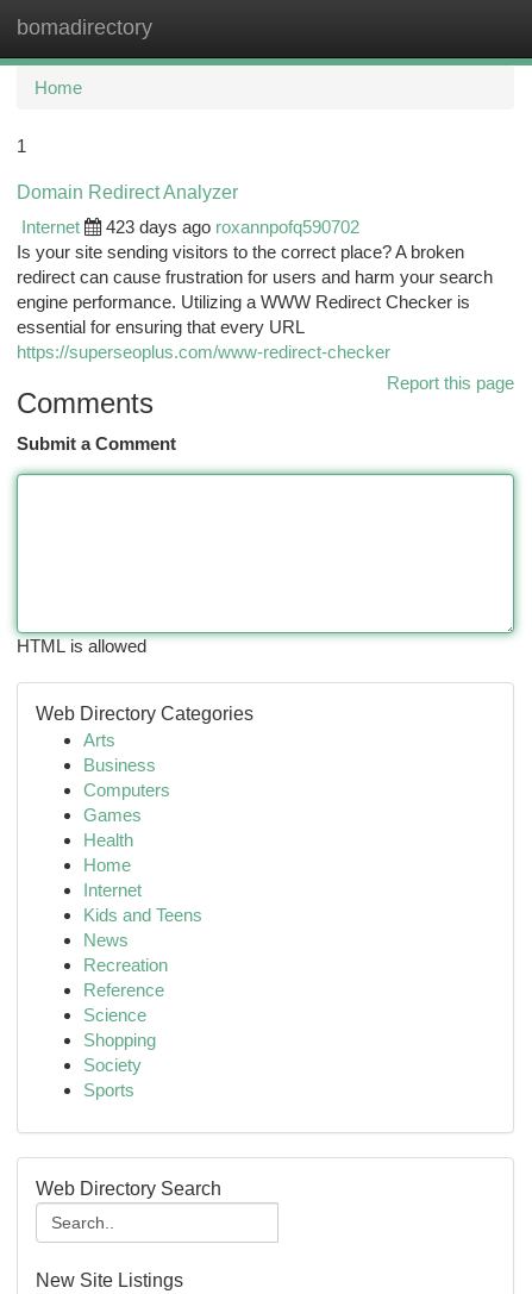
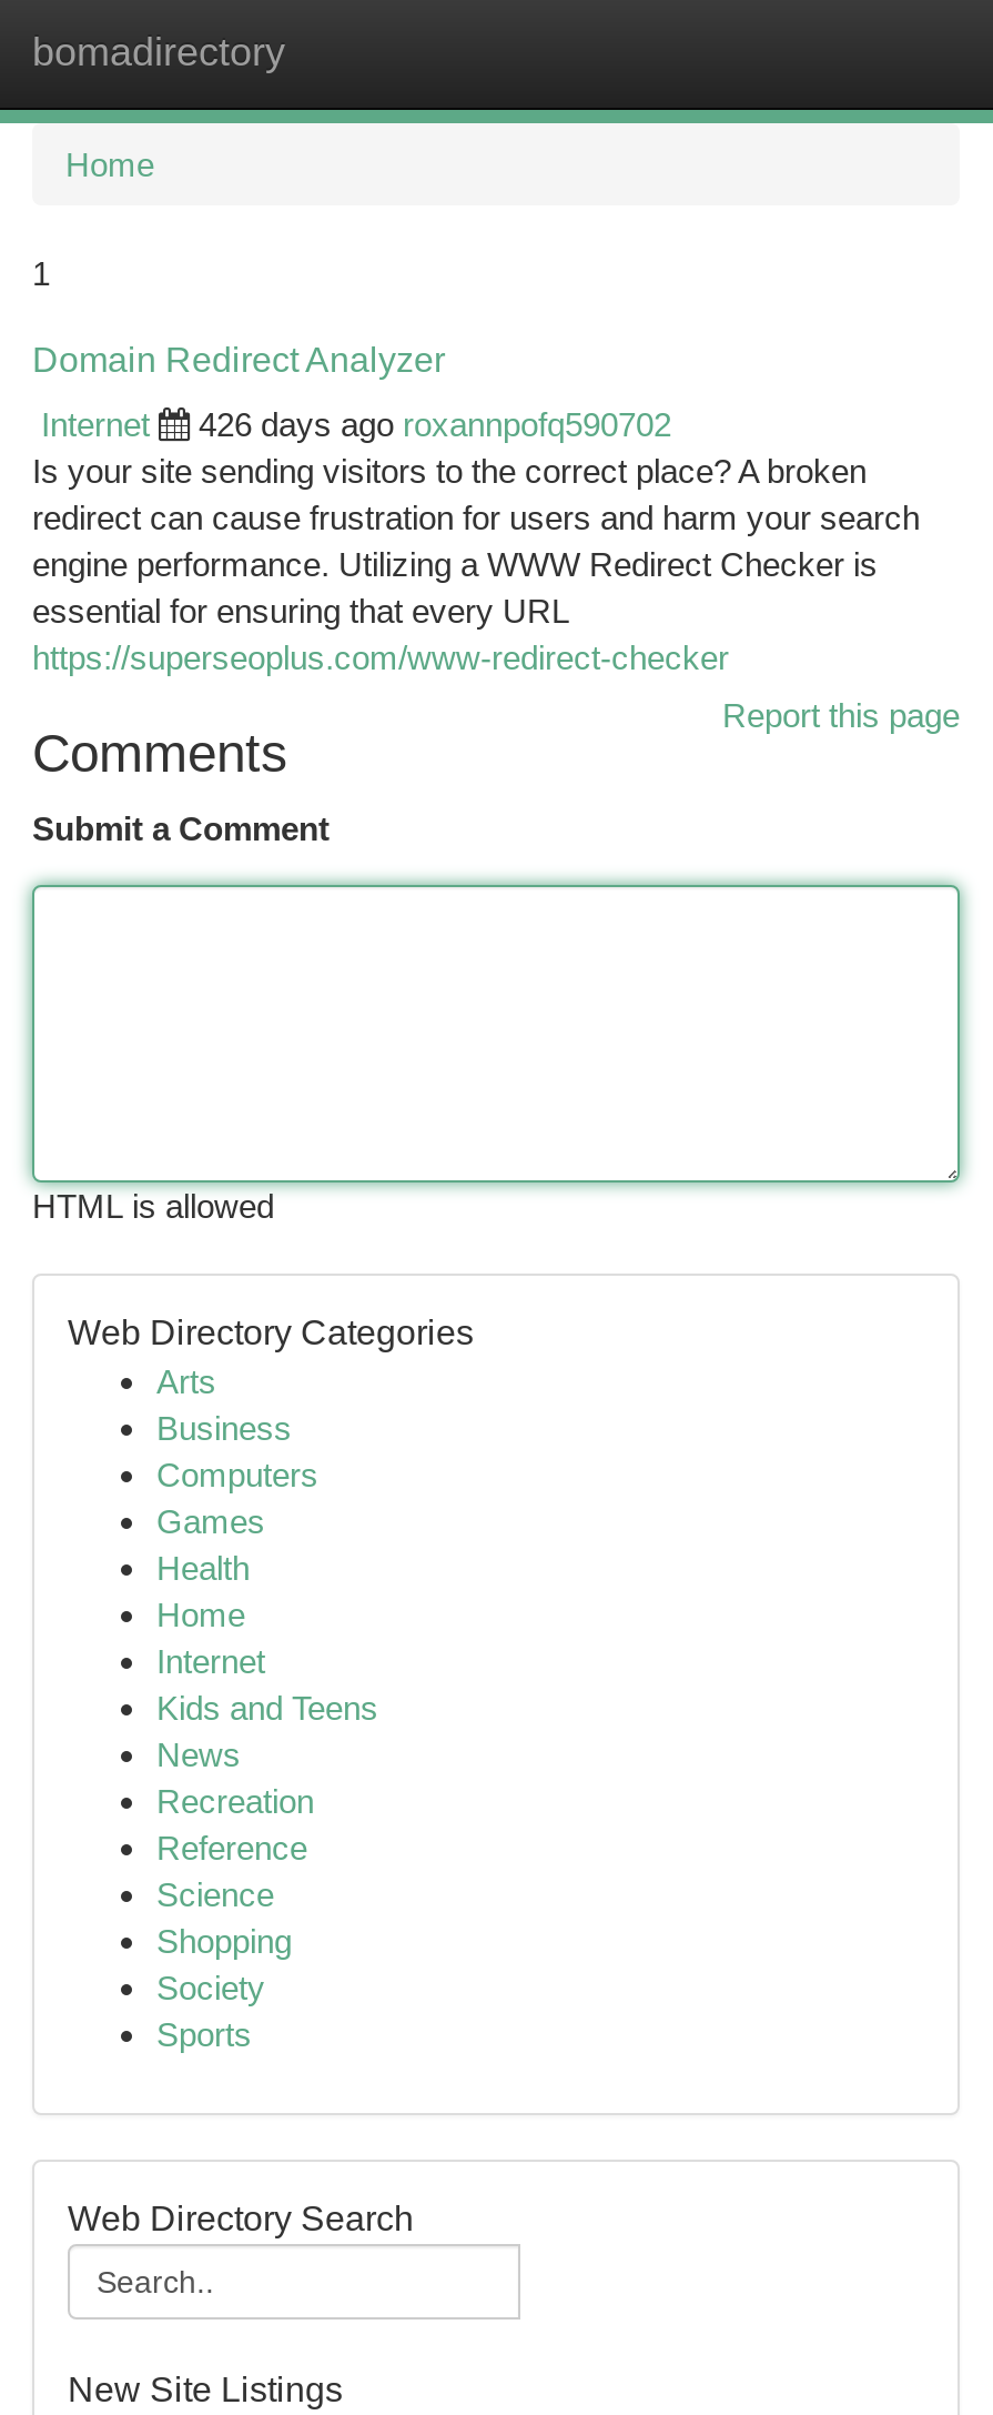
- 423 days ago roxannpofq590702
+ 426 days ago roxannpofq590702
